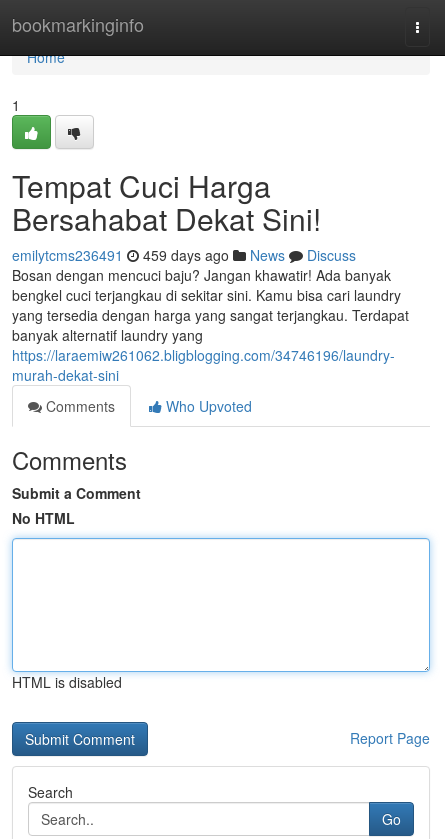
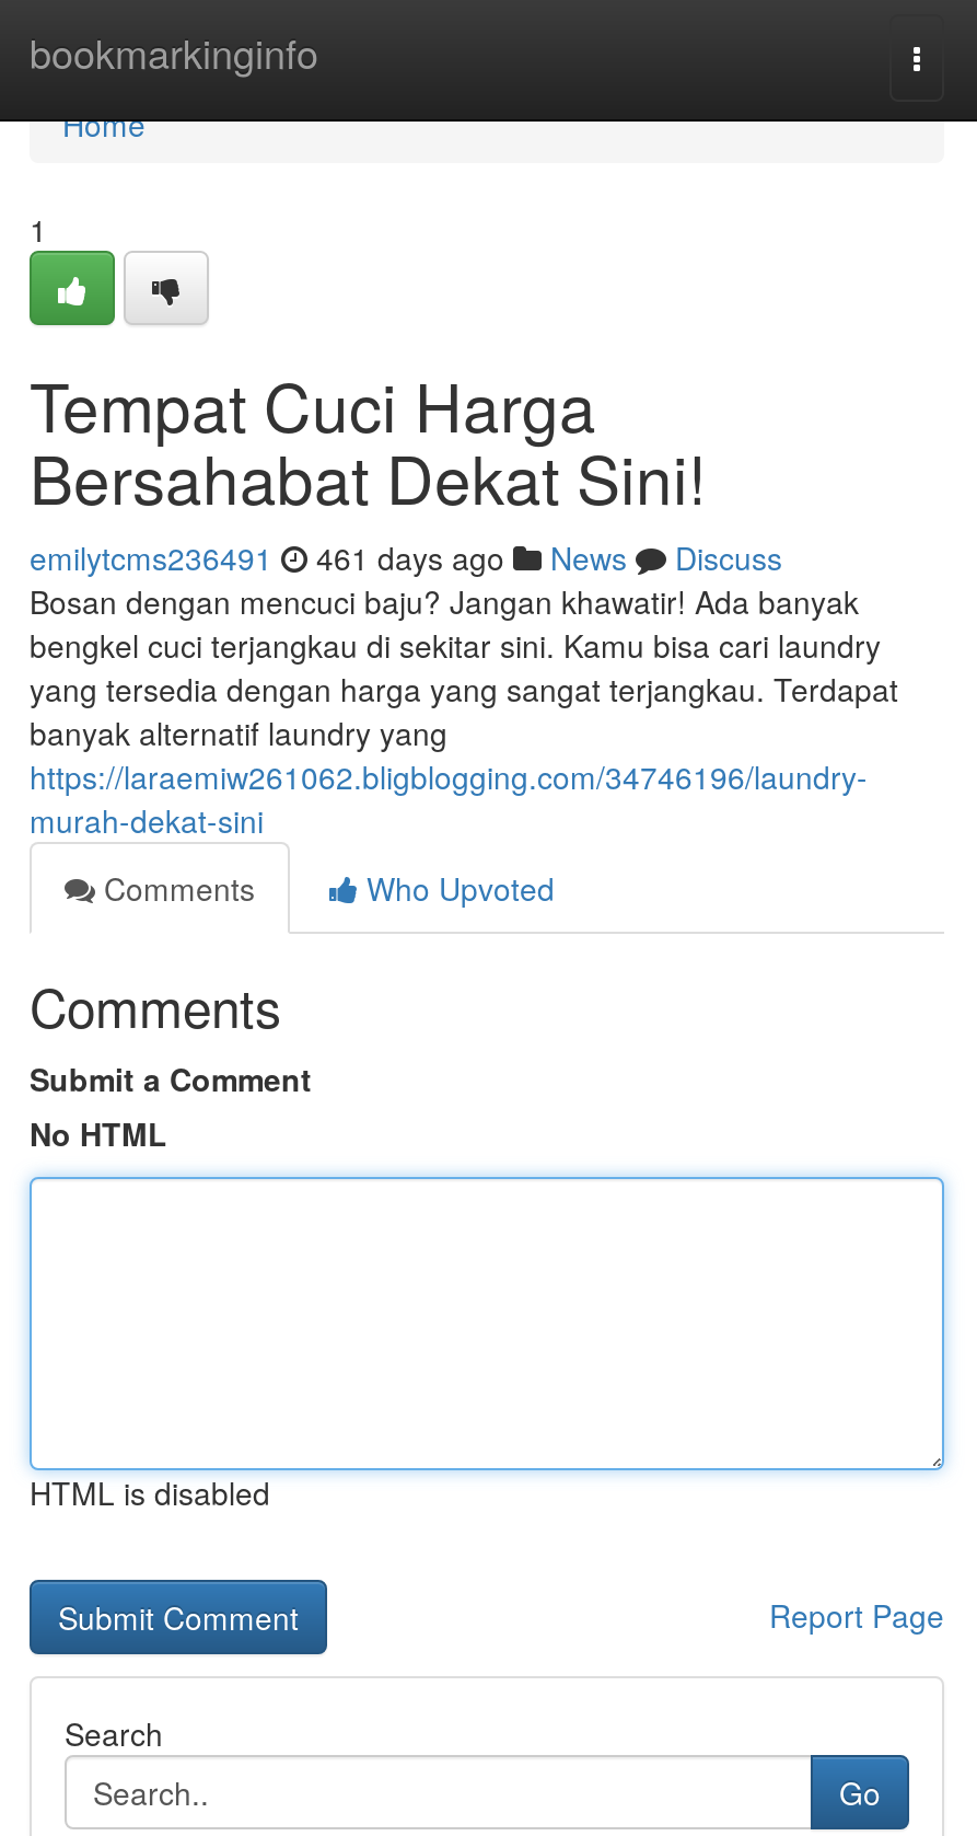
- emilytcms236491 459 days ago News Discuss
+ emilytcms236491 461 days ago News Discuss
